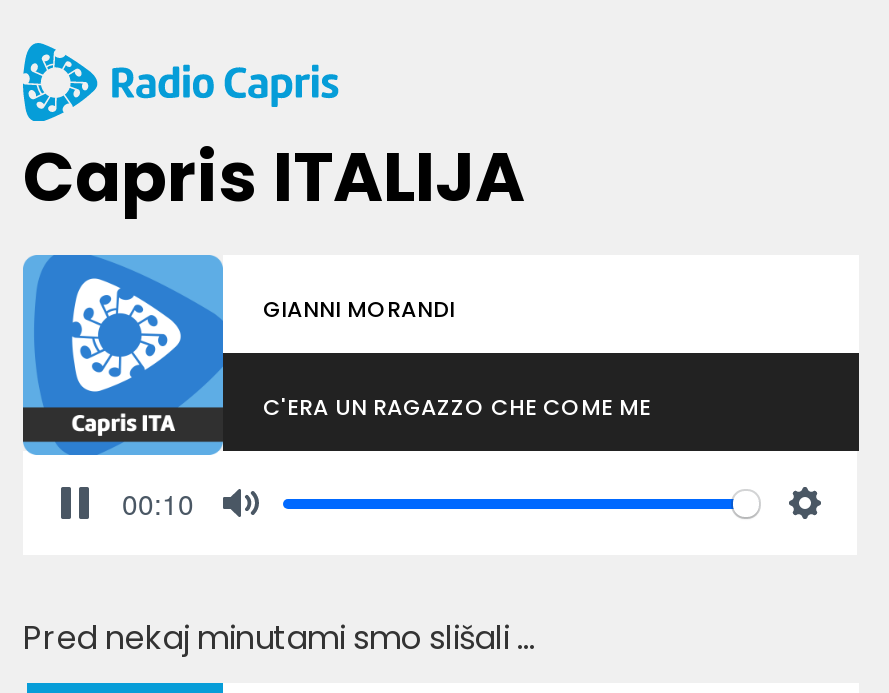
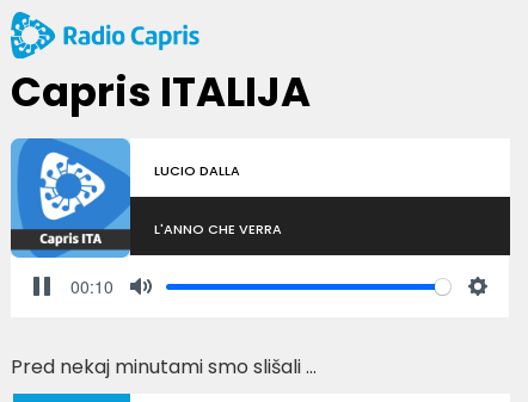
- GIANNI MORANDI
+ LUCIO DALLA

- C'ERA UN RAGAZZO CHE COME ME
+ L'ANNO CHE VERRA
